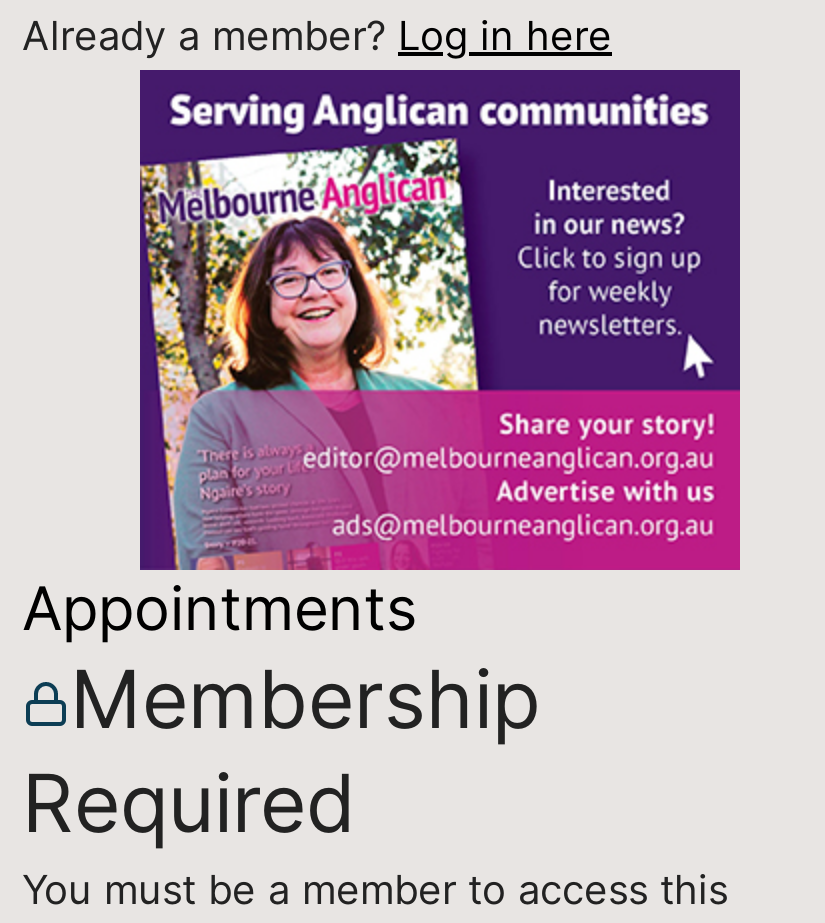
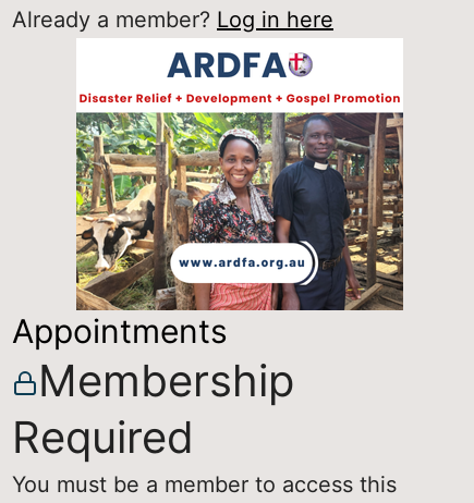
- [image]
+ [image]
